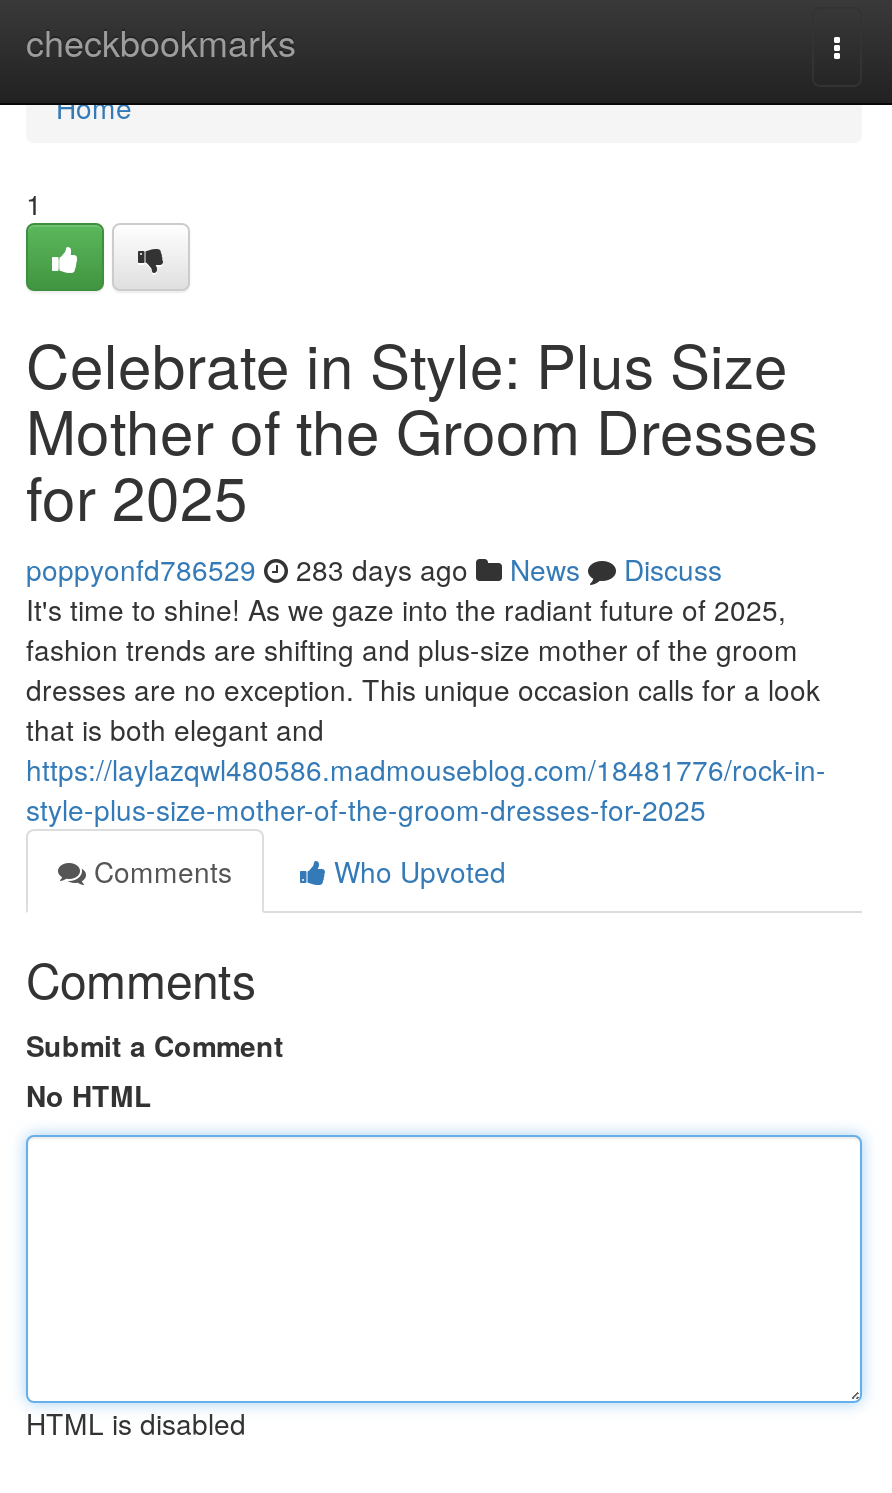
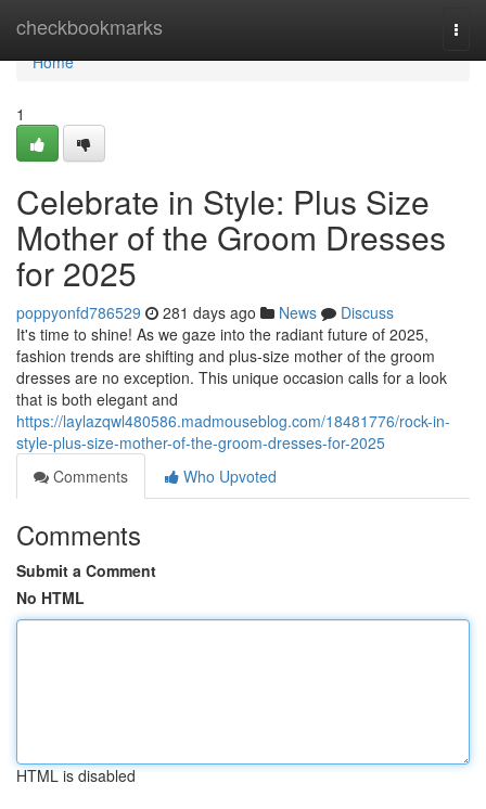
- poppyonfd786529 283 days ago News Discuss
+ poppyonfd786529 281 days ago News Discuss
